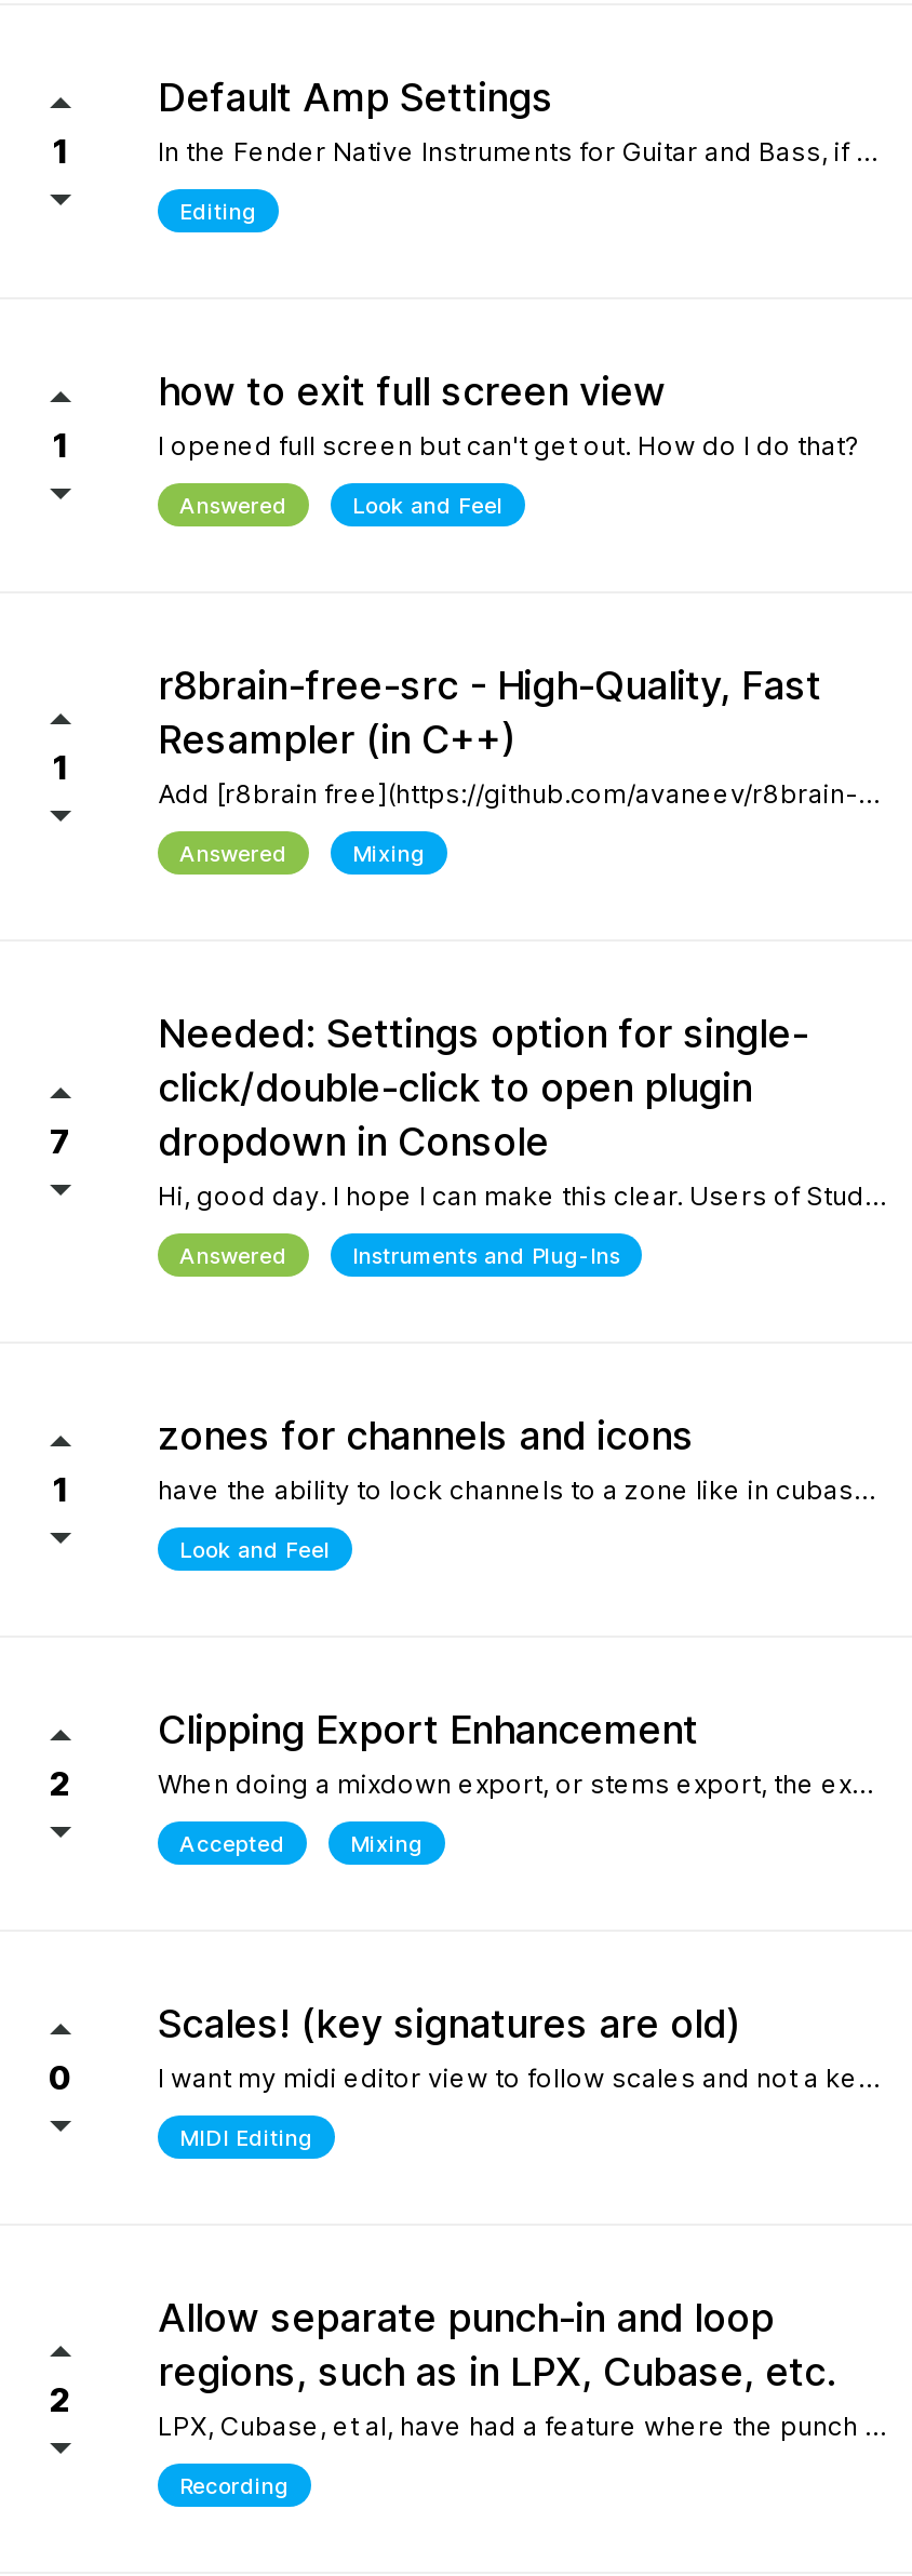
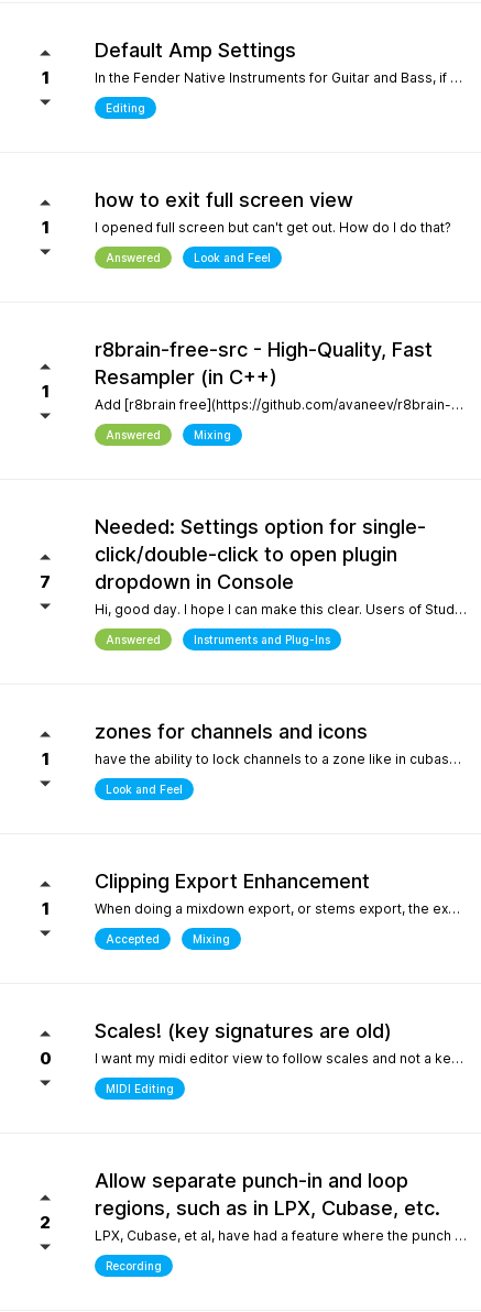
- 2
+ 1
